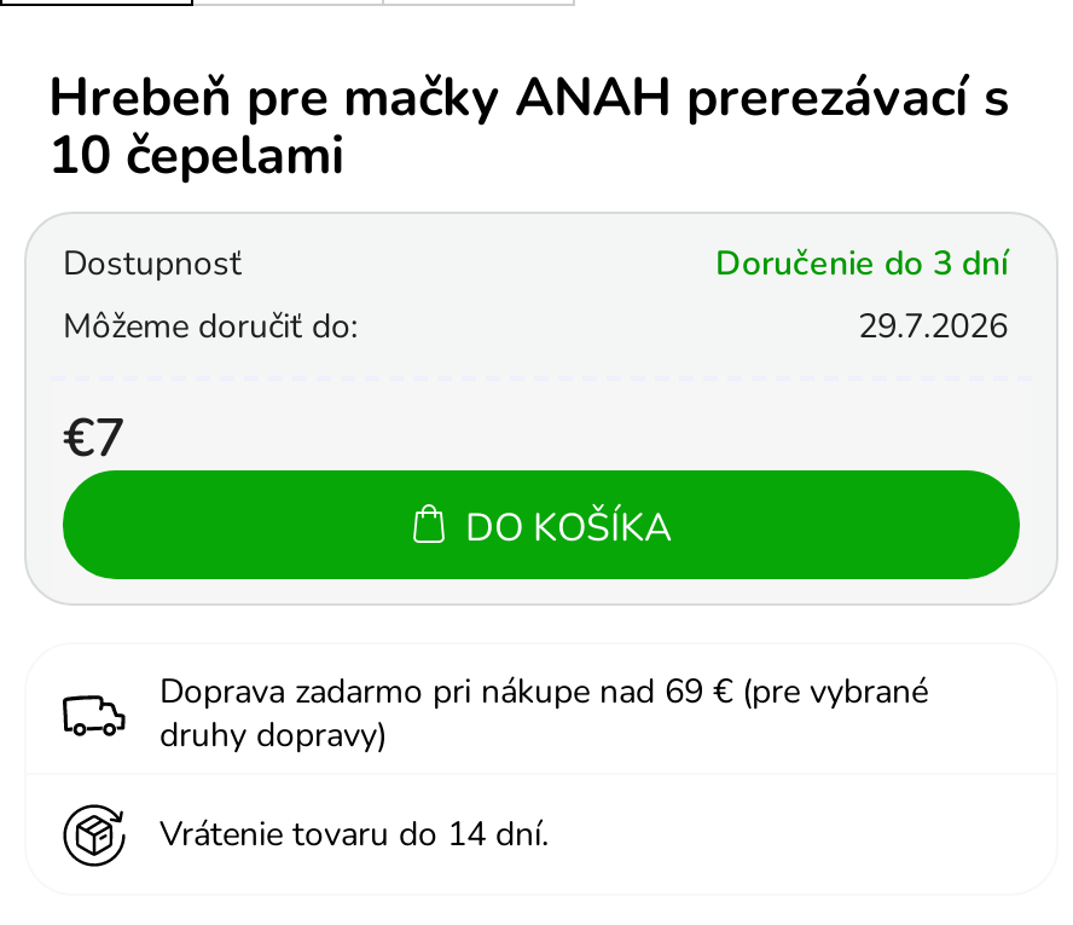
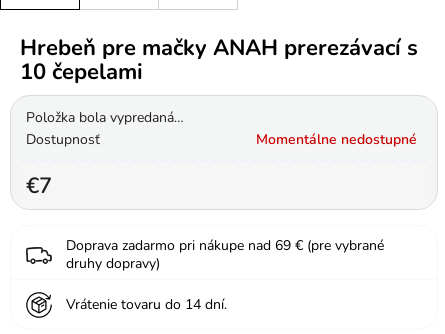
+ Položka bola vypredaná…

- Doručenie do 3 dní
- Môžeme doručiť do:
- 29.7.2026
+ Momentálne nedostupné

moved down: Dostupnosť

- DO KOŠÍKA
